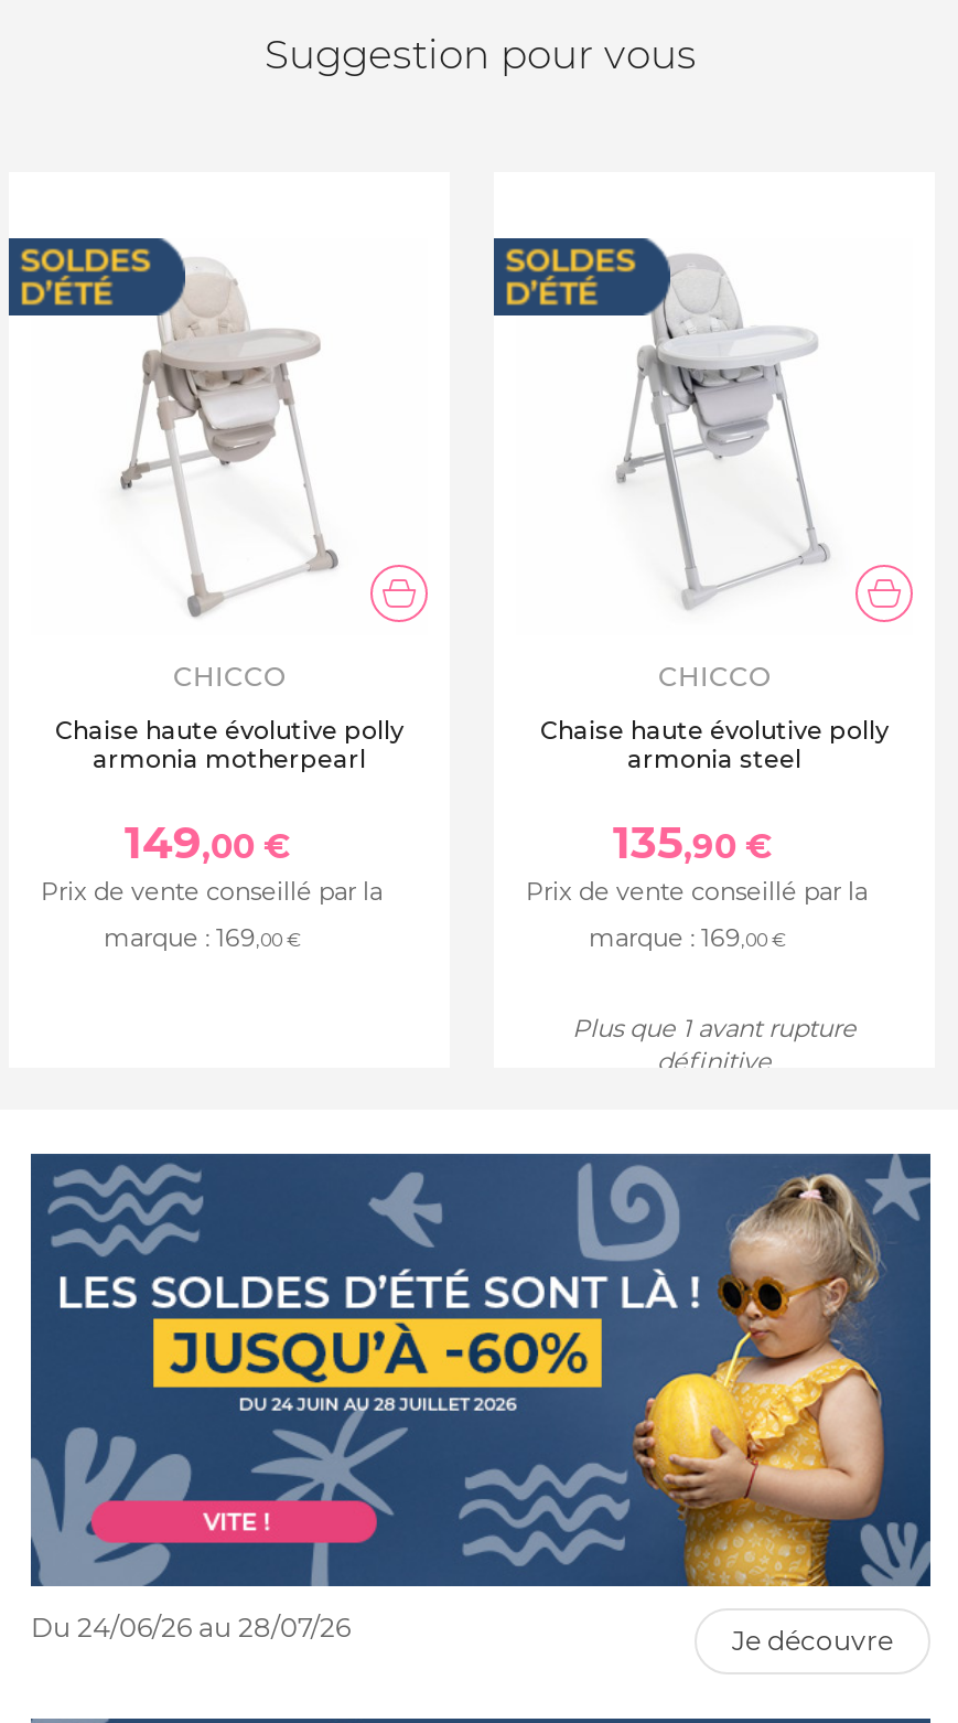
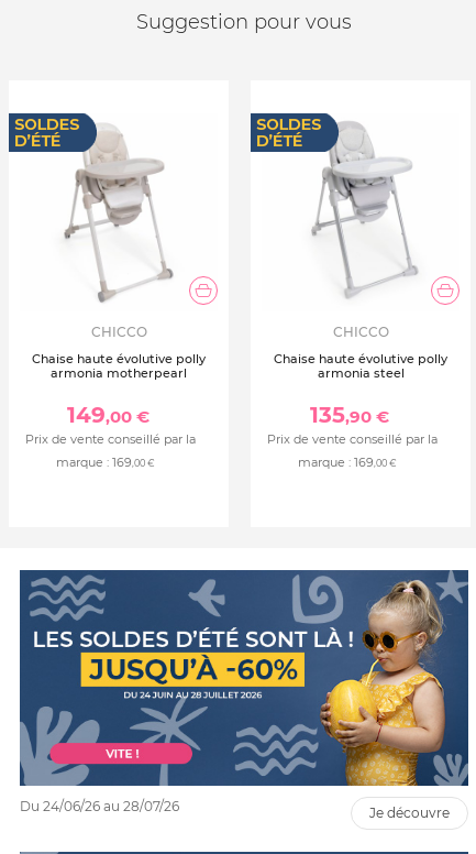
- Plus que 1 avant rupture
- définitive
